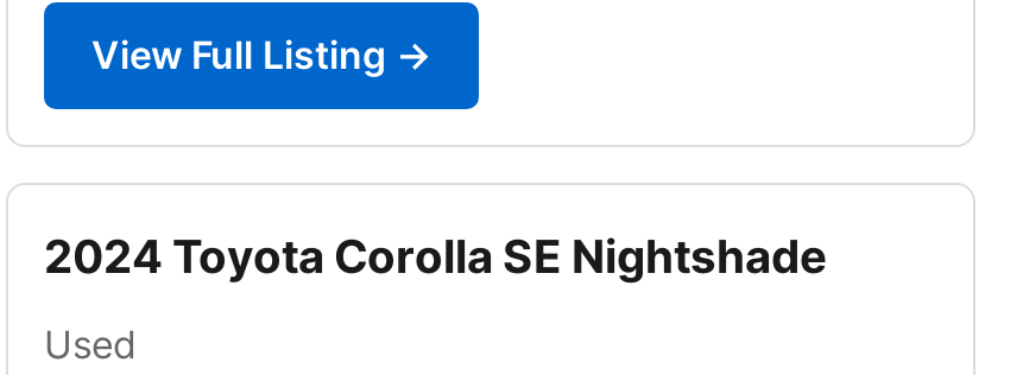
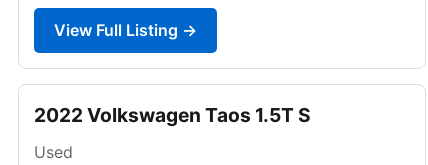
- 2024 Toyota Corolla SE Nightshade
+ 2022 Volkswagen Taos 1.5T S
